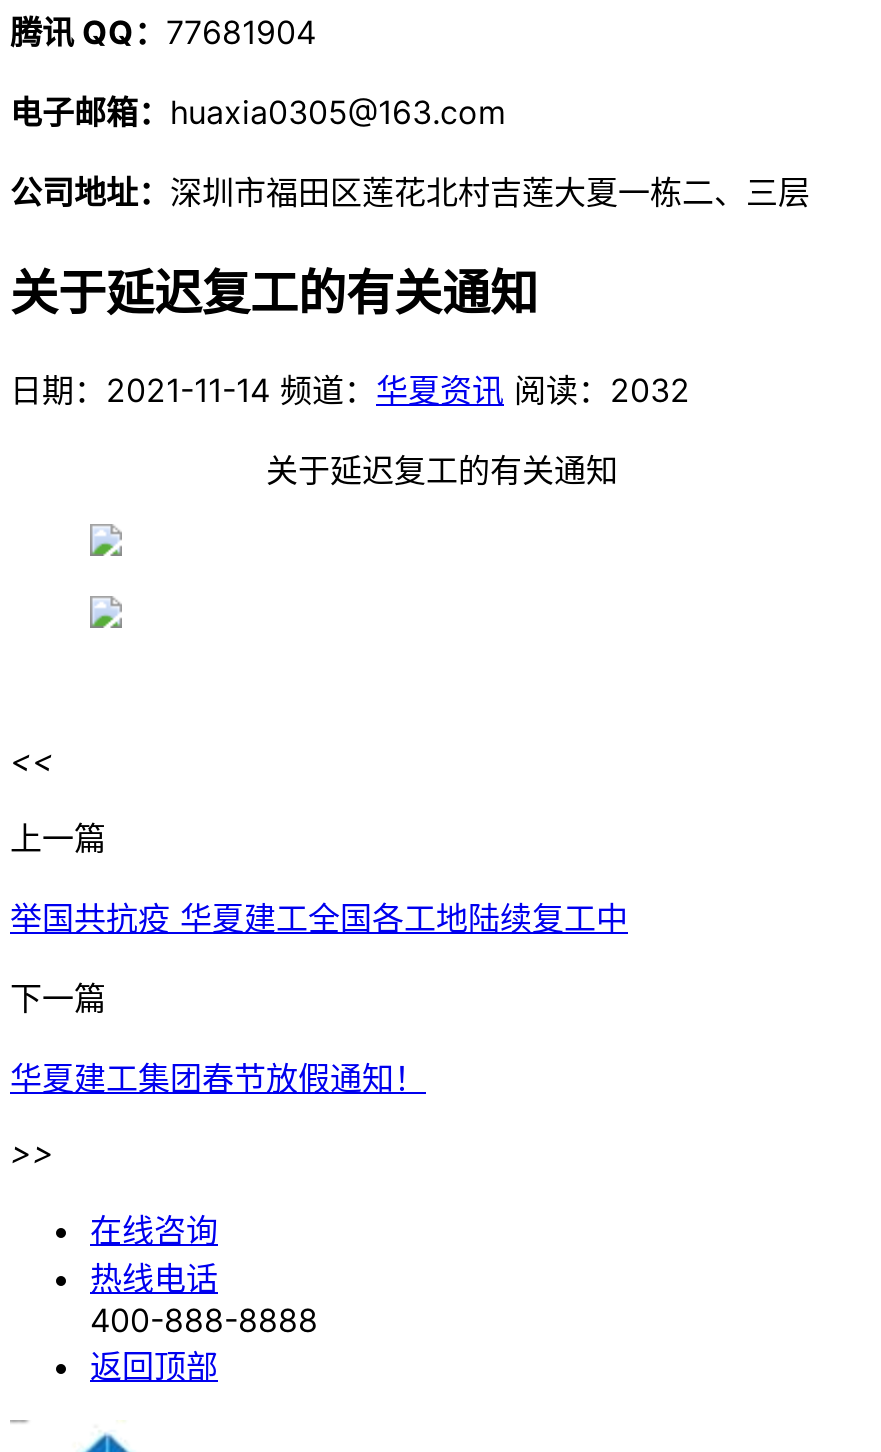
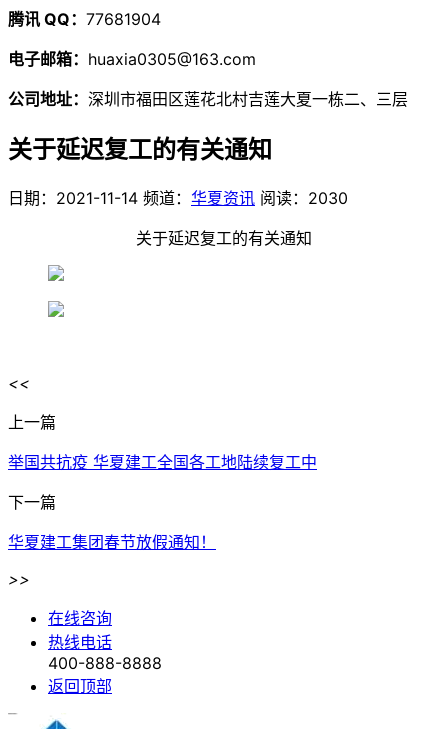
- 日期：2021-11-14 频道：华夏资讯 阅读：2032
+ 日期：2021-11-14 频道：华夏资讯 阅读：2030
